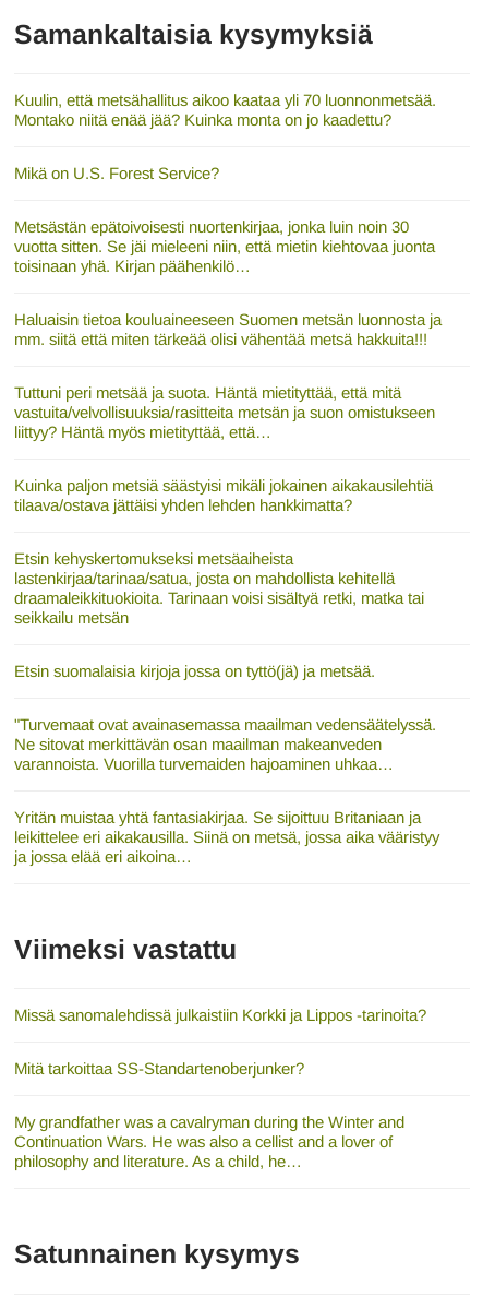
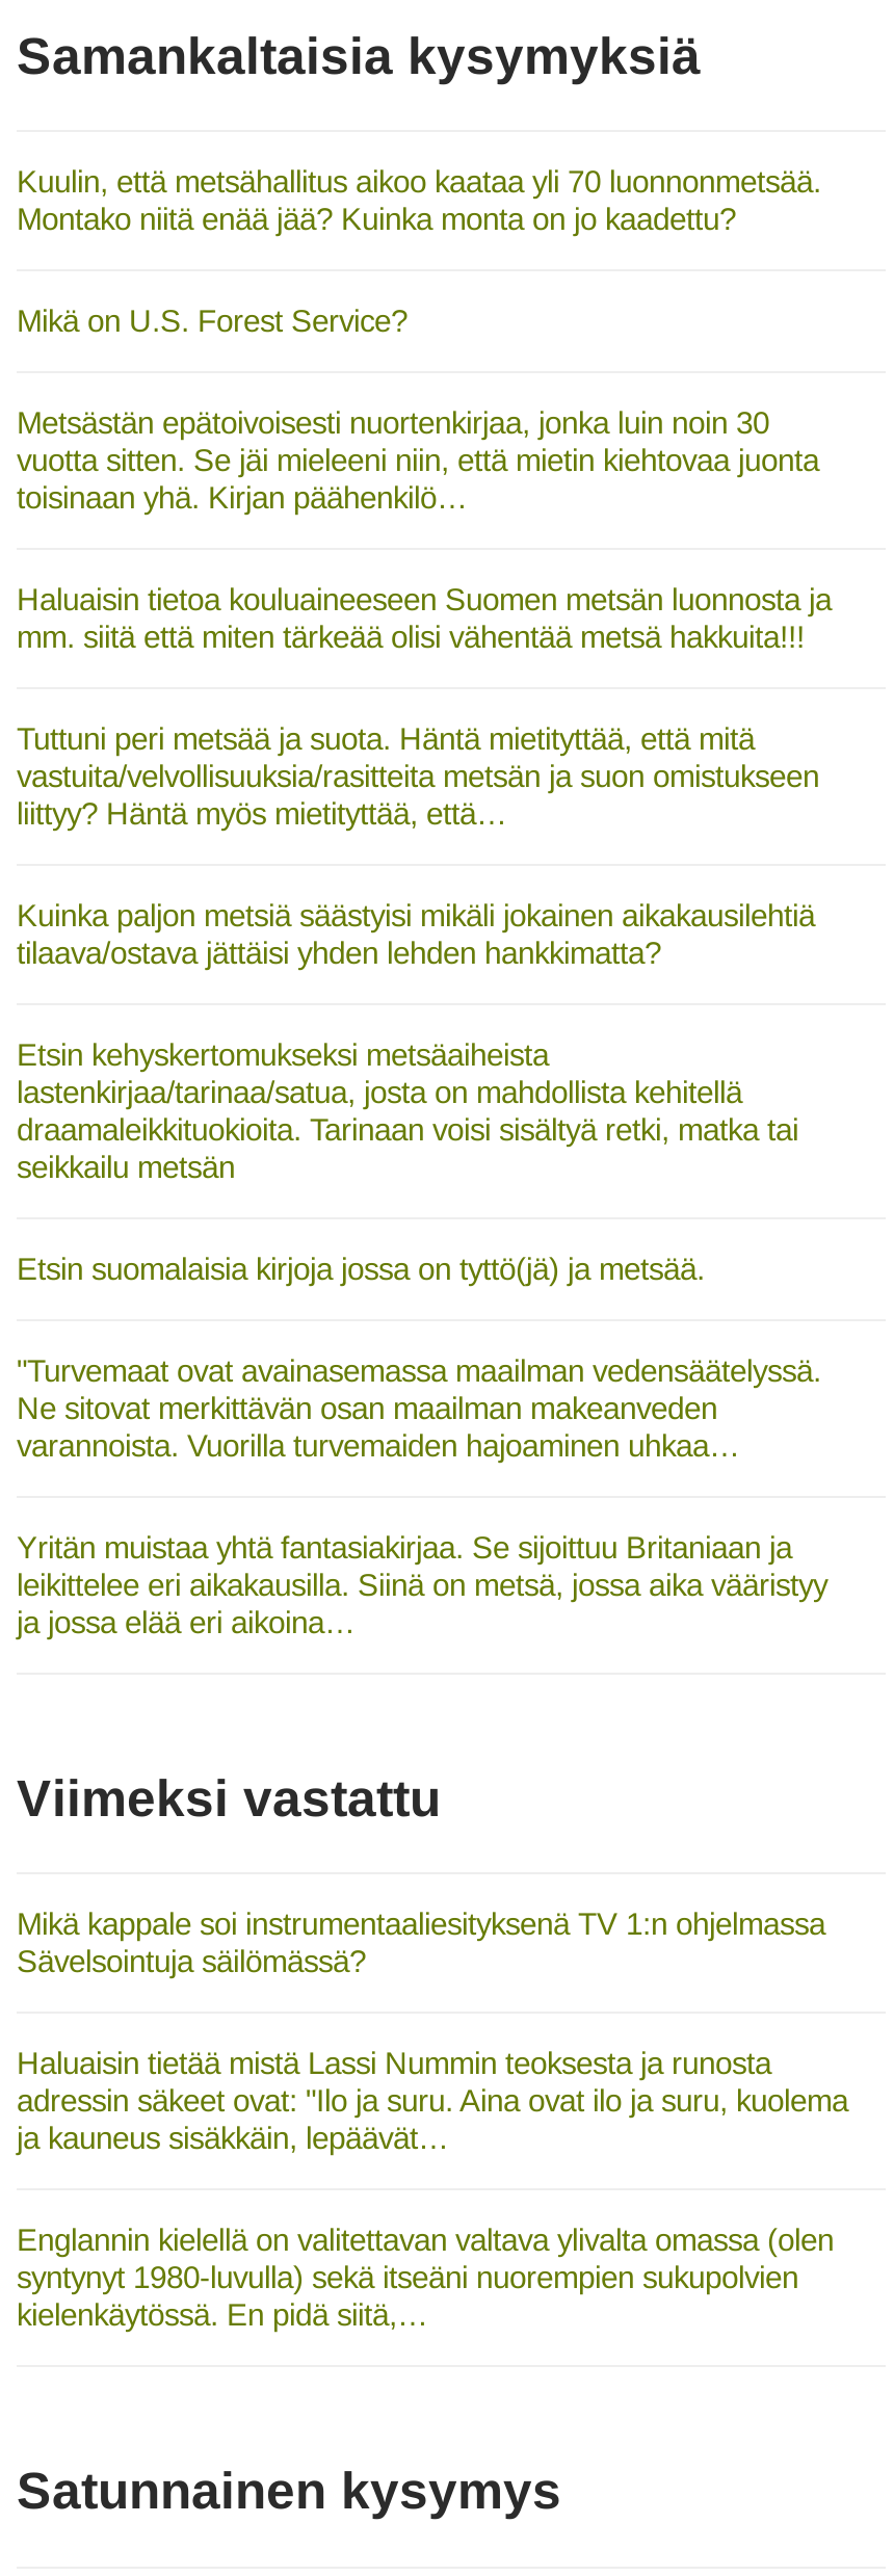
- Missä sanomalehdissä julkaistiin Korkki ja Lippos -tarinoita?
+ Mikä kappale soi instrumentaaliesityksenä TV 1:n ohjelmassa
+ Sävelsointuja säilömässä?

- Mitä tarkoittaa SS-Standartenoberjunker?
+ Haluaisin tietää mistä Lassi Nummin teoksesta ja runosta
+ adressin säkeet ovat: "Ilo ja suru. Aina ovat ilo ja suru, kuolema
+ ja kauneus sisäkkäin, lepäävät…

- My grandfather was a cavalryman during the Winter and
- Continuation Wars. He was also a cellist and a lover of
- philosophy and literature. As a child, he…
+ Englannin kielellä on valitettavan valtava ylivalta omassa (olen
+ syntynyt 1980-luvulla) sekä itseäni nuorempien sukupolvien
+ kielenkäytössä. En pidä siitä,…
